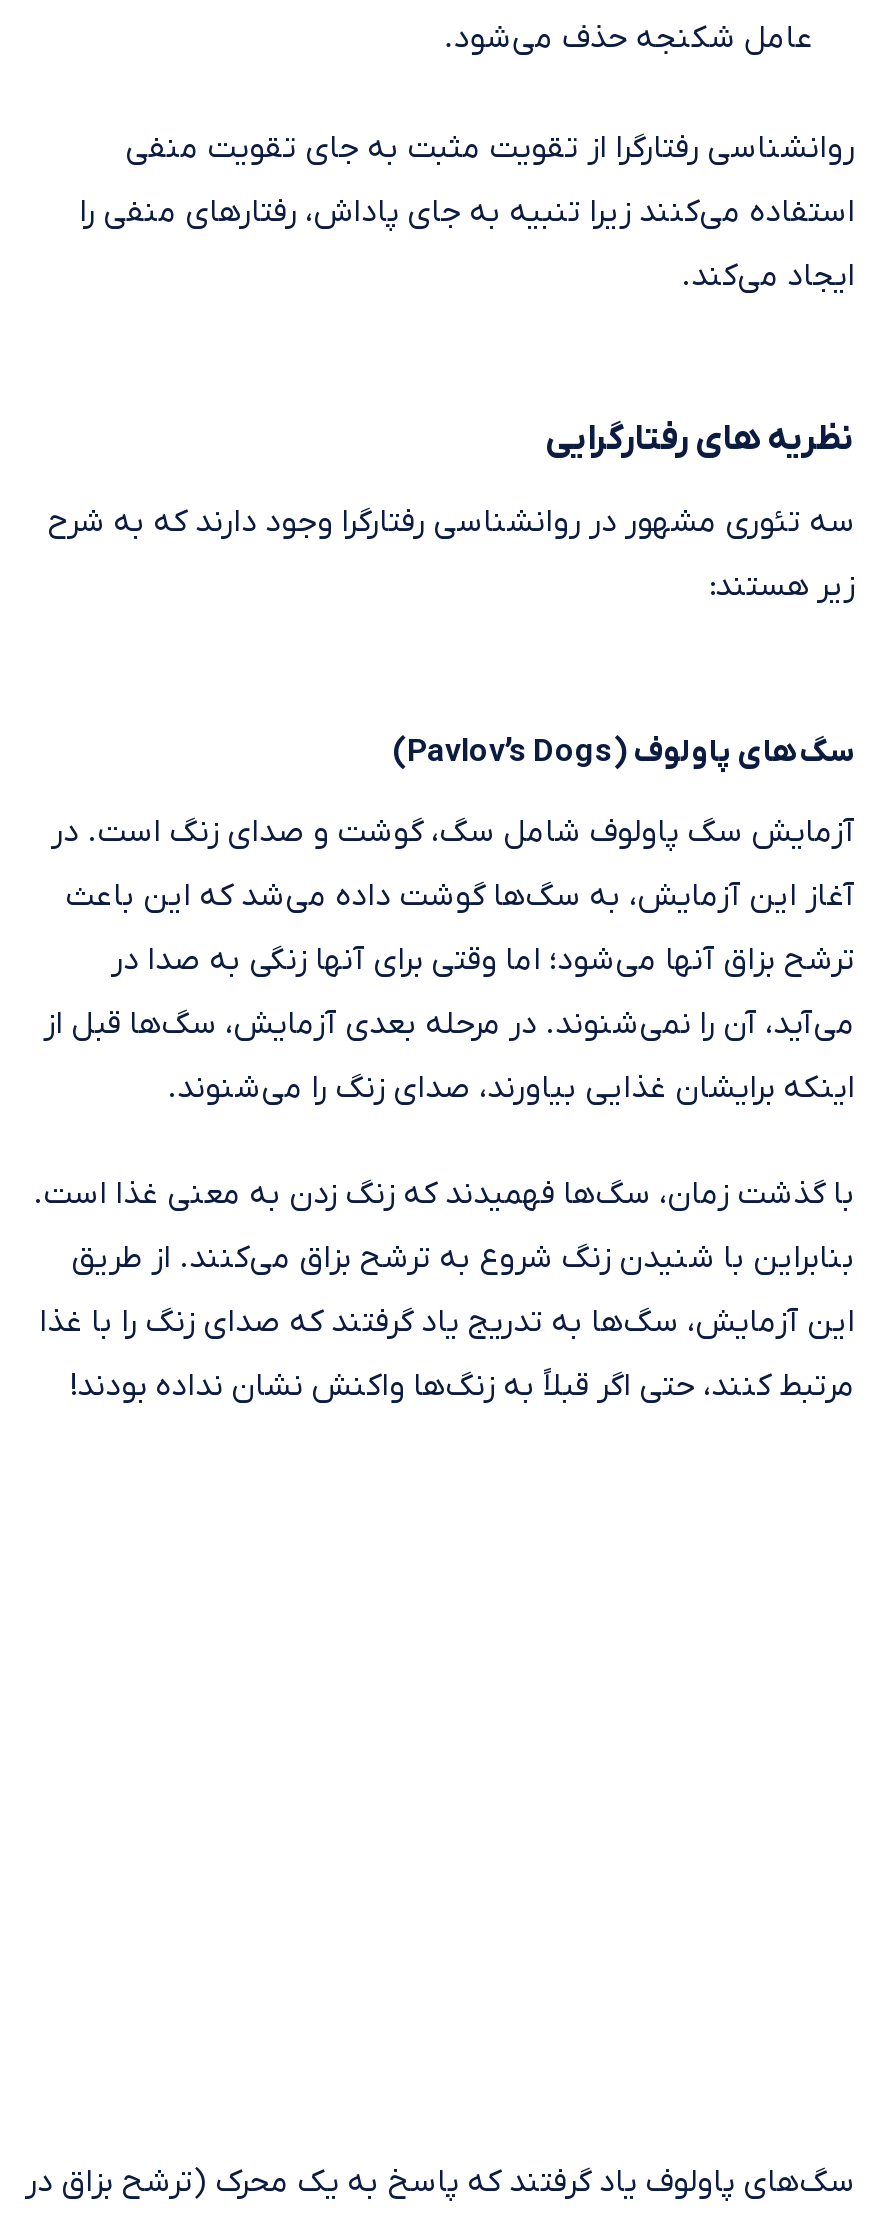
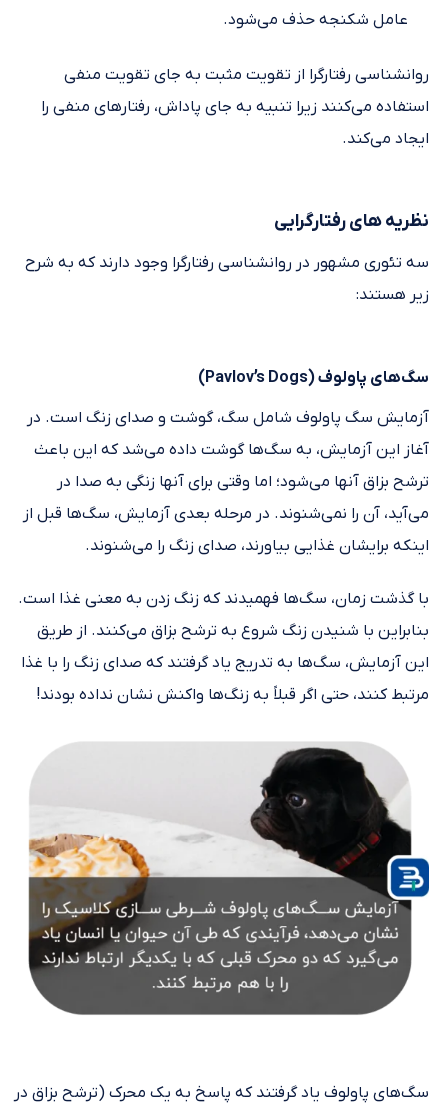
+ [image]
